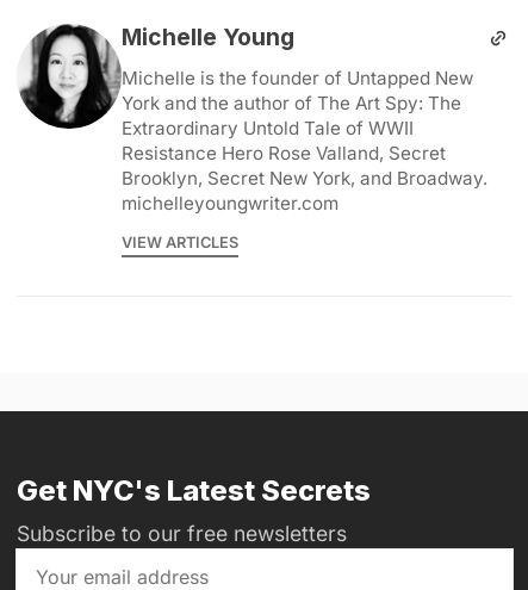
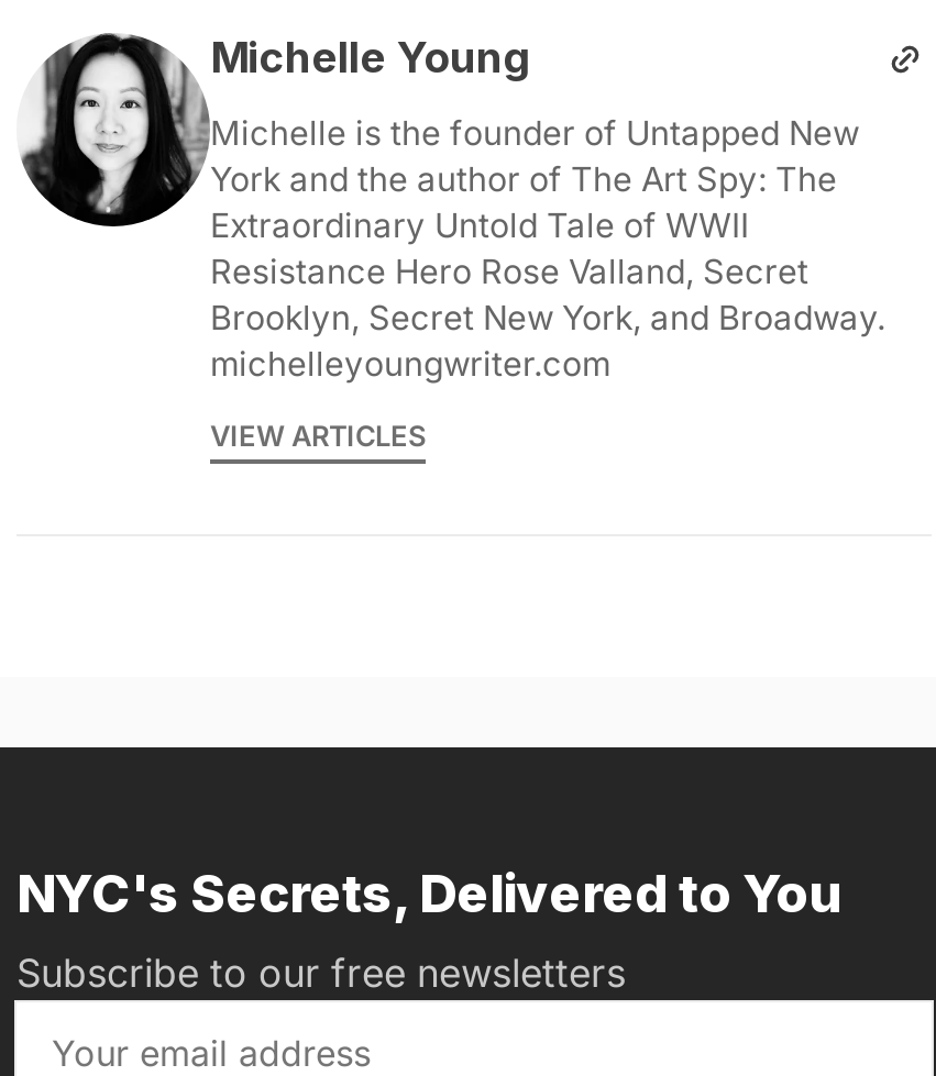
- Get NYC's Latest Secrets
+ NYC's Secrets, Delivered to You
